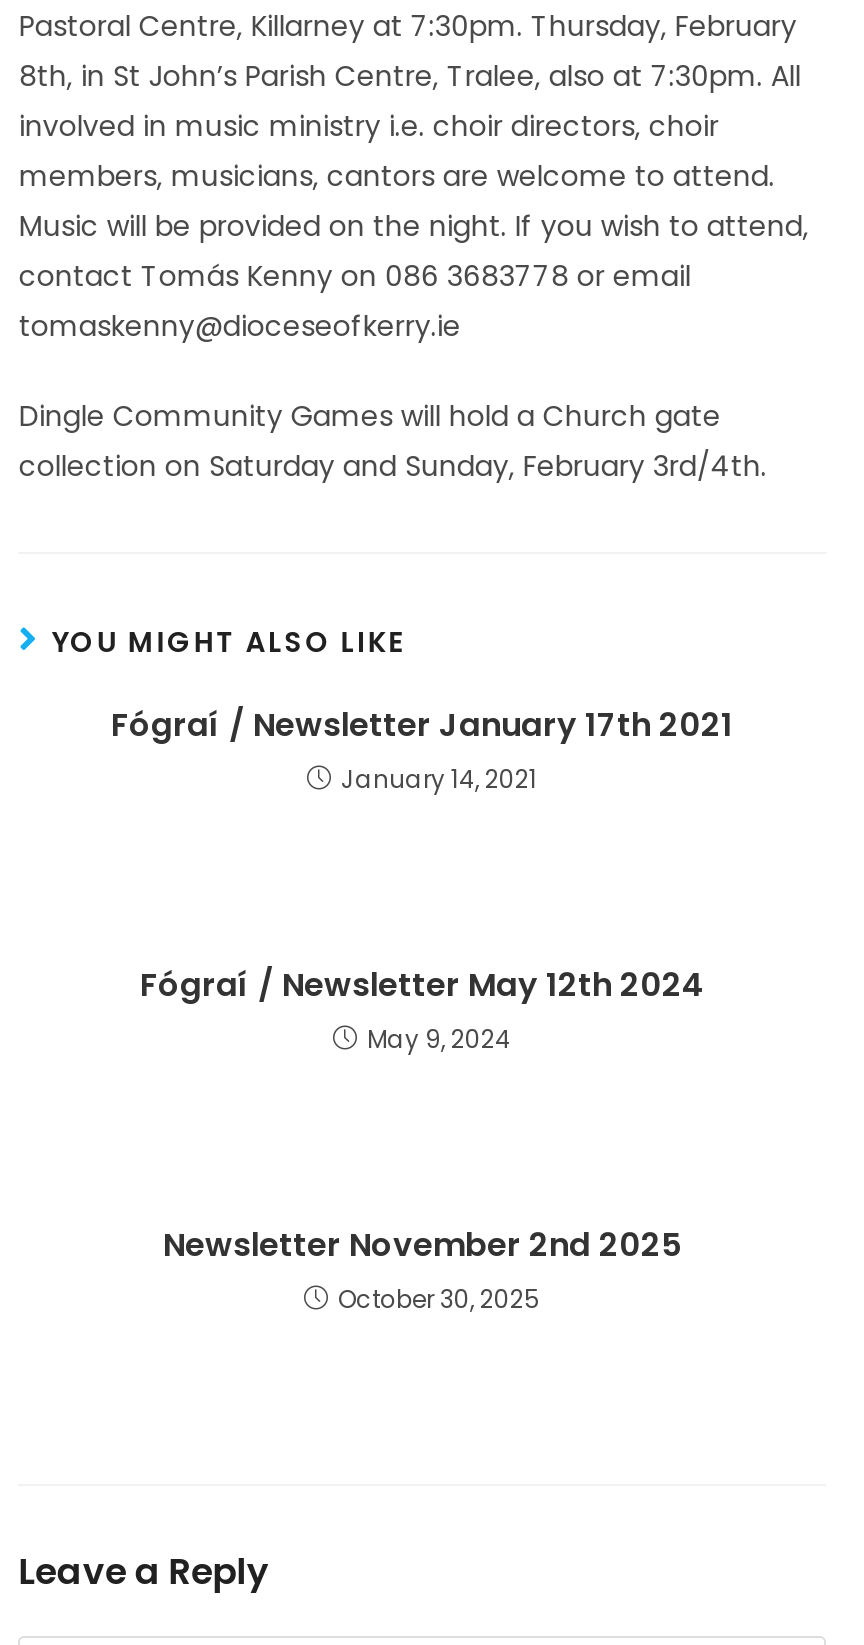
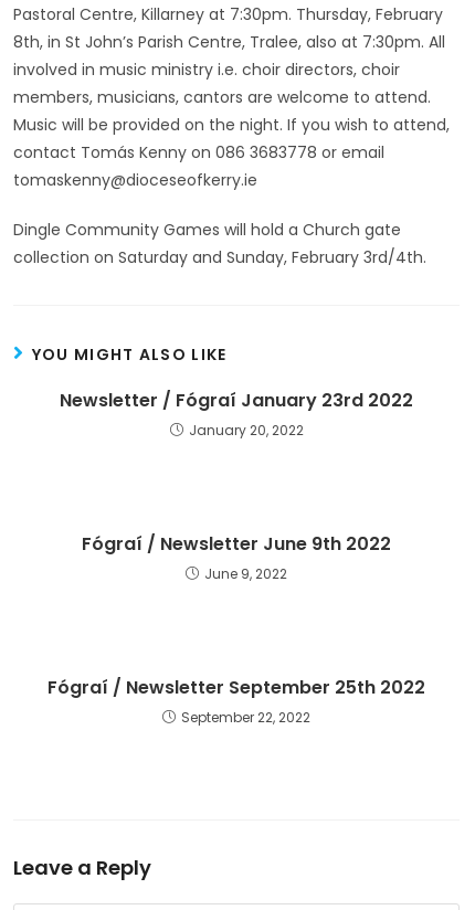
- Fógraí / Newsletter January 17th 2021
- January 14, 2021
+ Newsletter / Fógraí January 23rd 2022
+ January 20, 2022

- Fógraí / Newsletter May 12th 2024
- May 9, 2024
+ Fógraí / Newsletter June 9th 2022
+ June 9, 2022

- Newsletter November 2nd 2025
- October 30, 2025
+ Fógraí / Newsletter September 25th 2022
+ September 22, 2022
